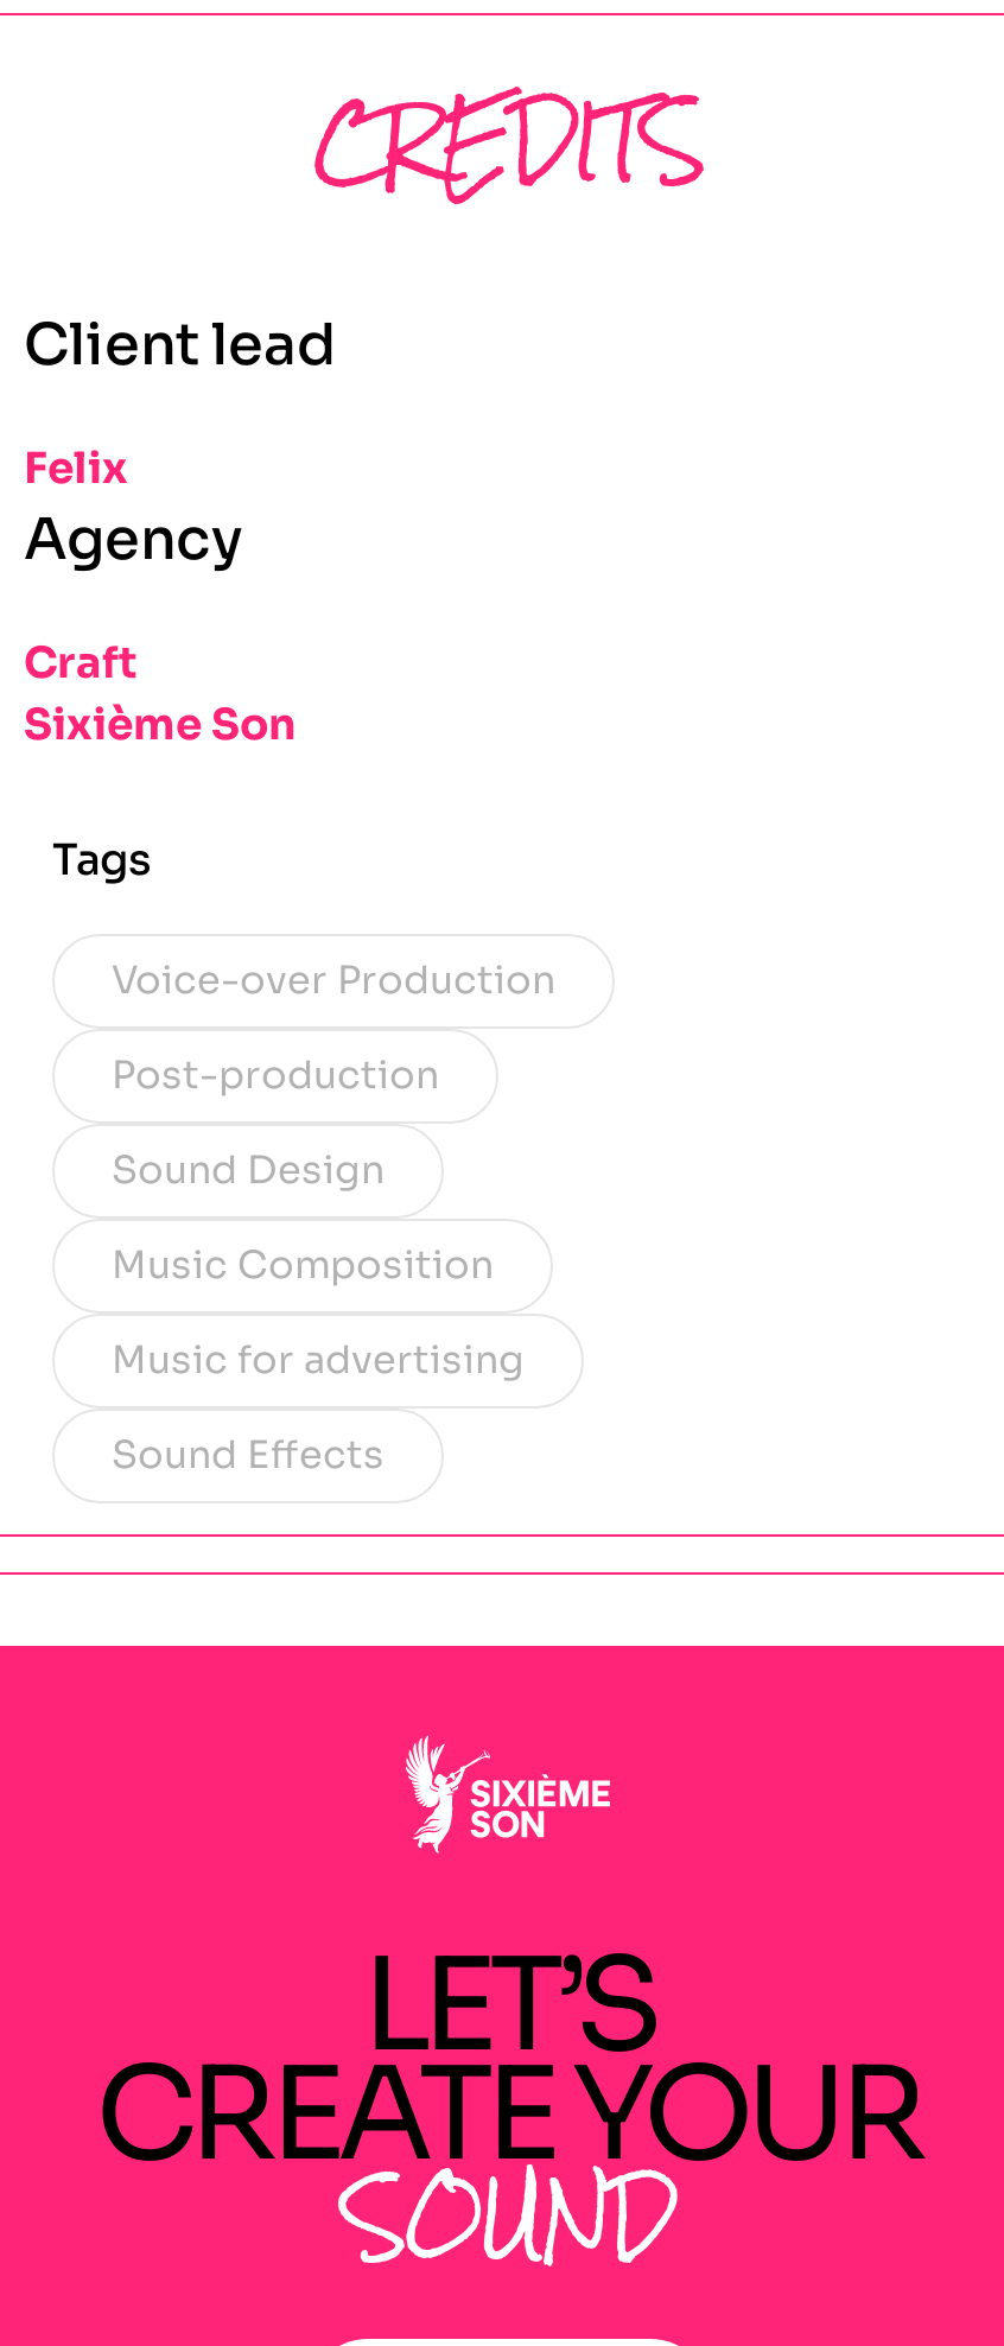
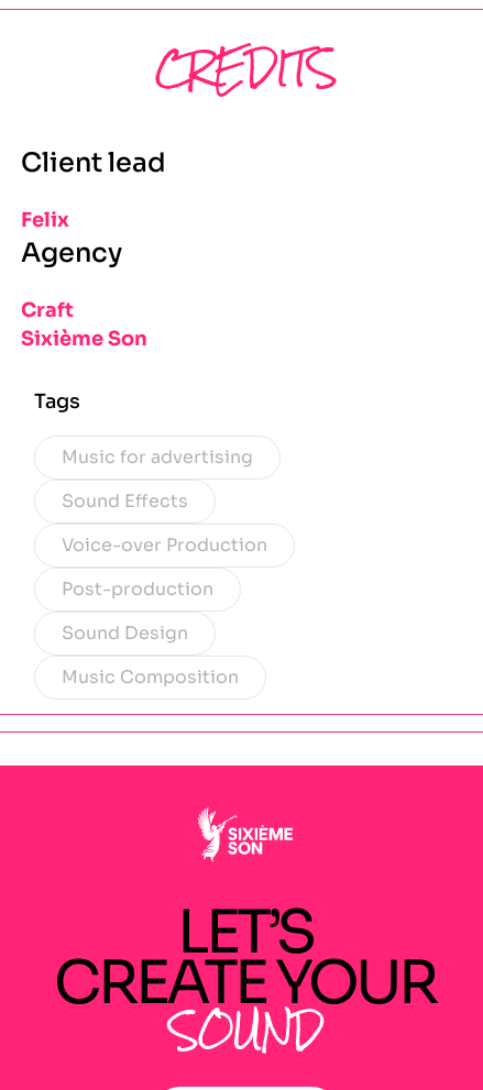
moved down: Voice-over Production | Post-production | Sound Design | Music Composition

moved up: Music for advertising | Sound Effects
